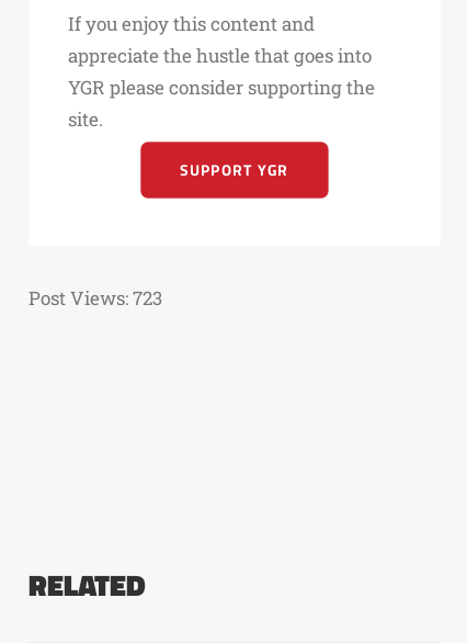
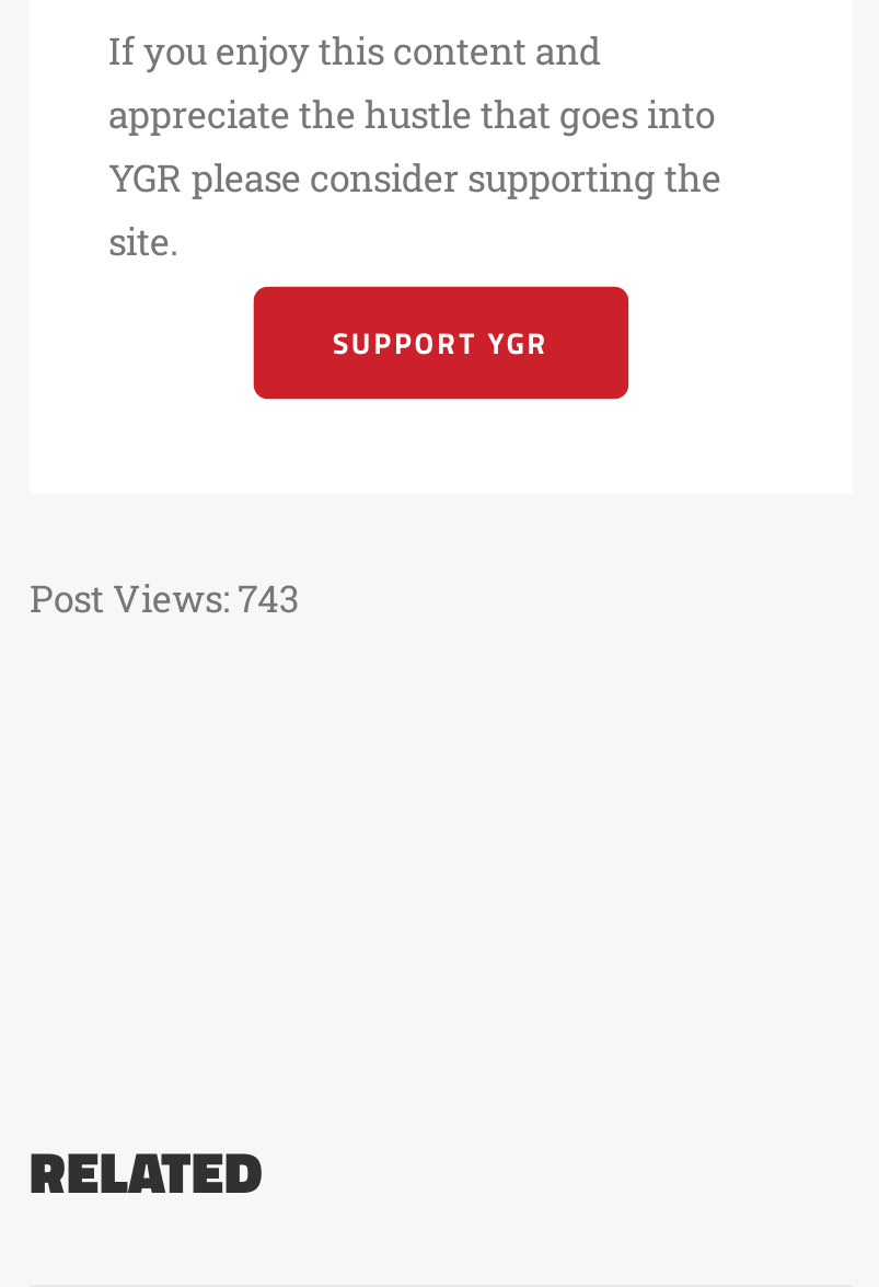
- Post Views: 723
+ Post Views: 743
